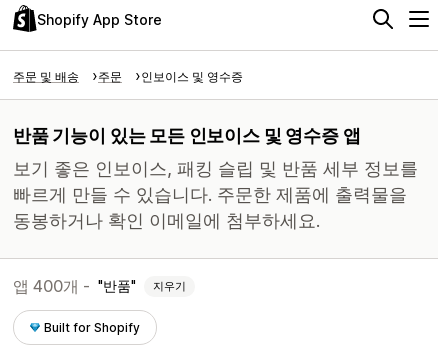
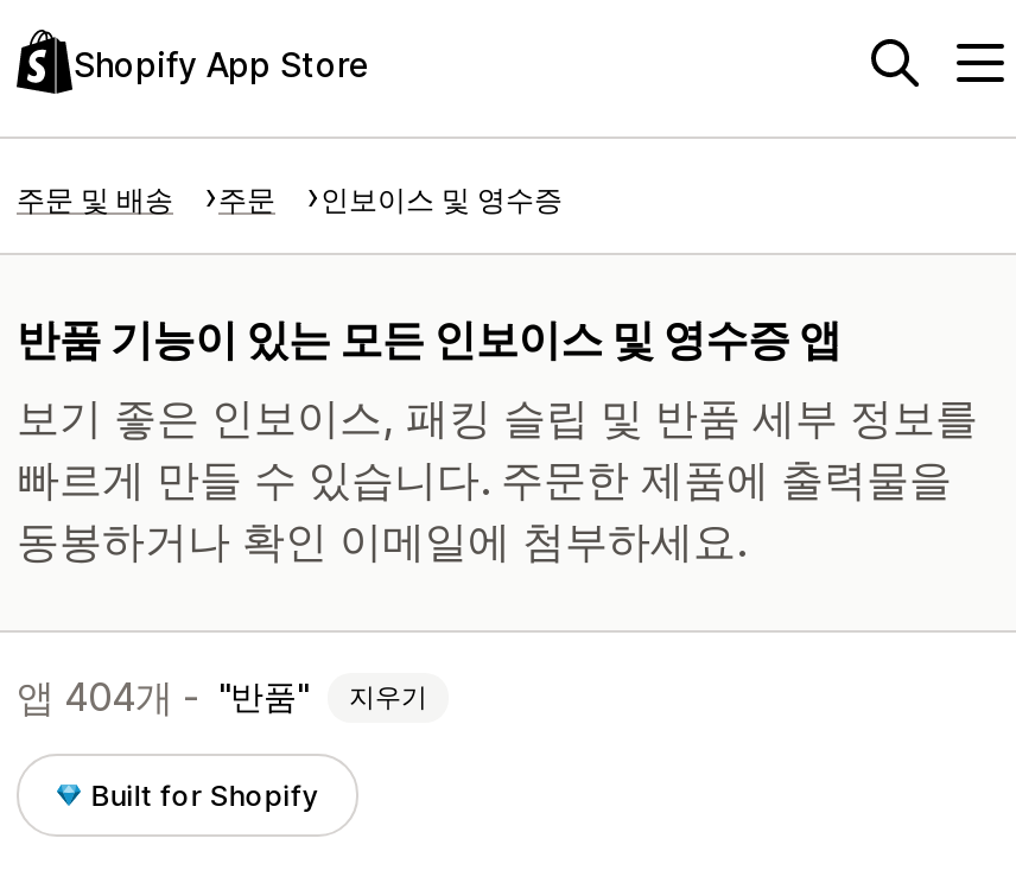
- 앱 400개 - 반품 지우기
+ 앱 404개 - 반품 지우기
